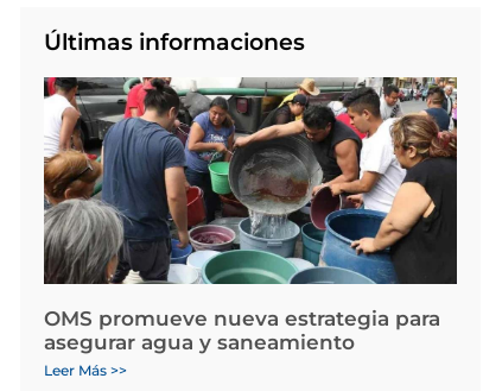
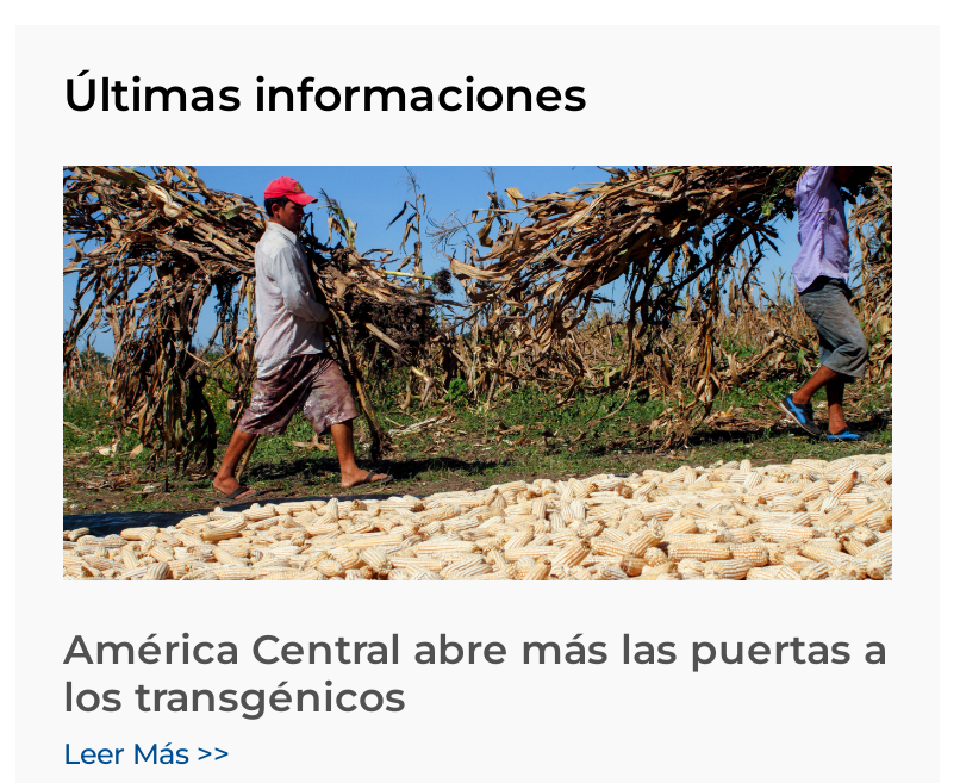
- [image]
- OMS promueve nueva estrategia para
- asegurar agua y saneamiento
+ [image]
+ América Central abre más las puertas a
+ los transgénicos
